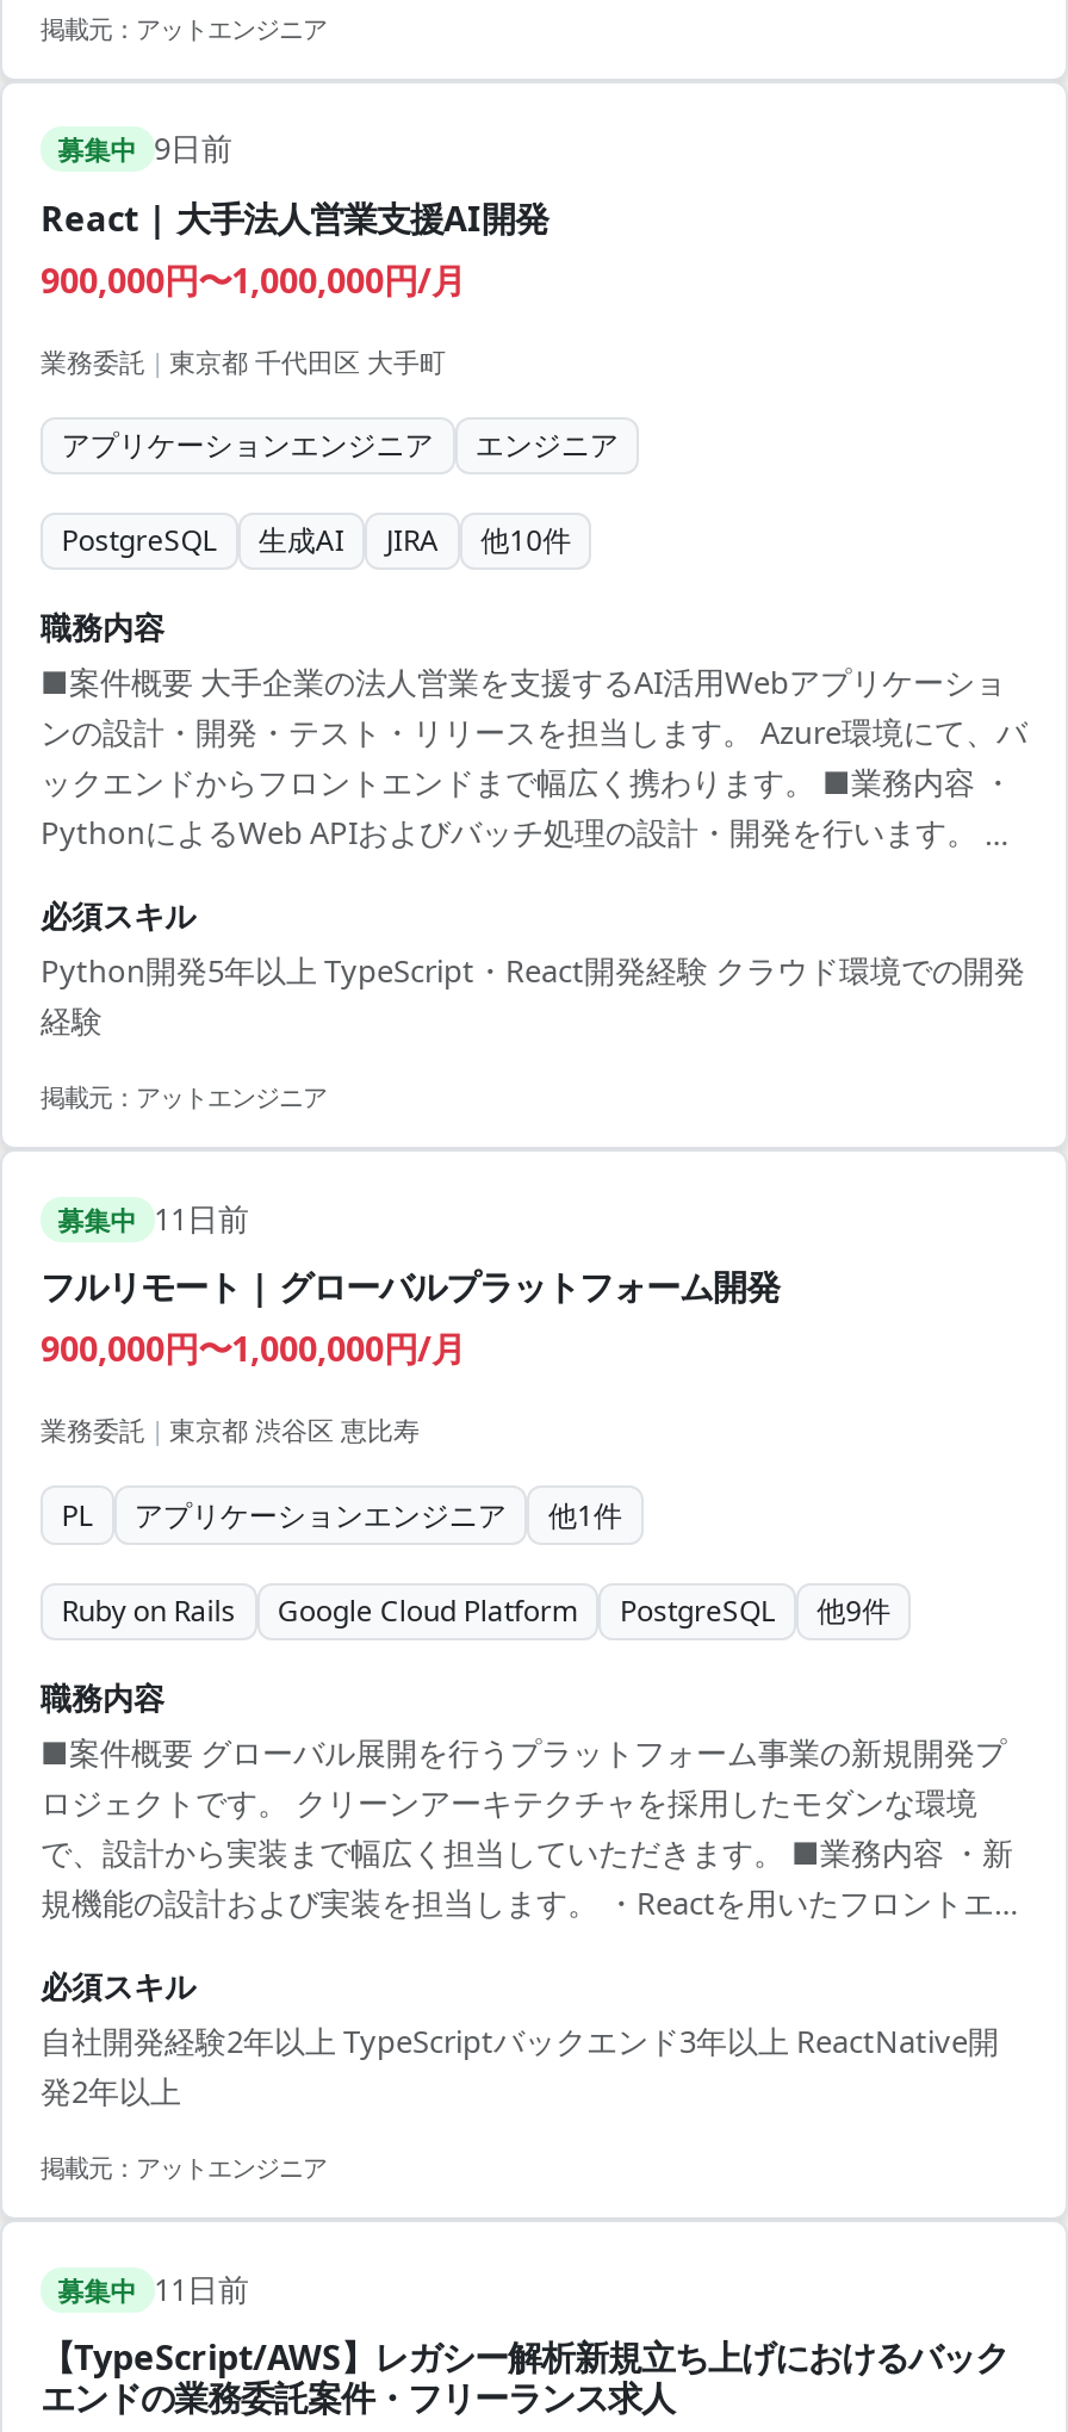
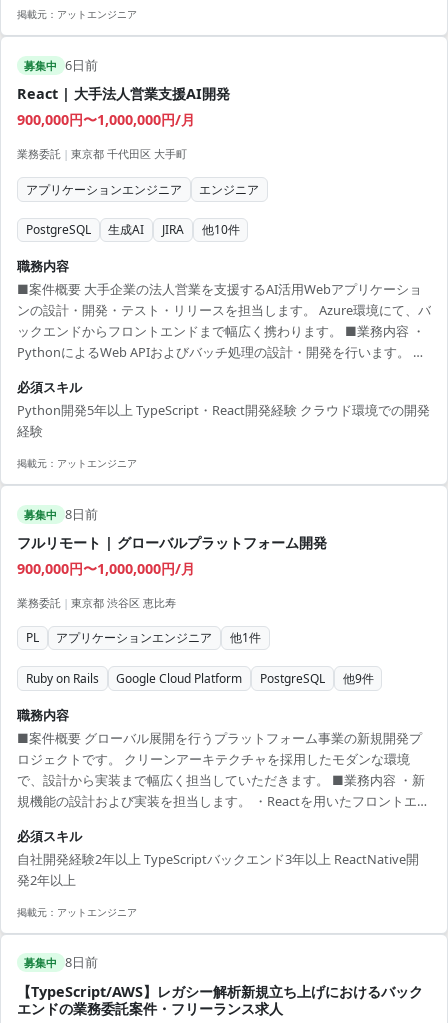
- 募集中 9日前
+ 募集中 6日前

- 募集中 11日前
+ 募集中 8日前

- 募集中 11日前
+ 募集中 8日前
